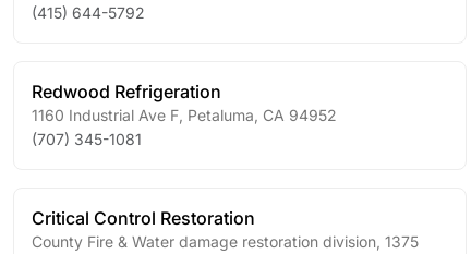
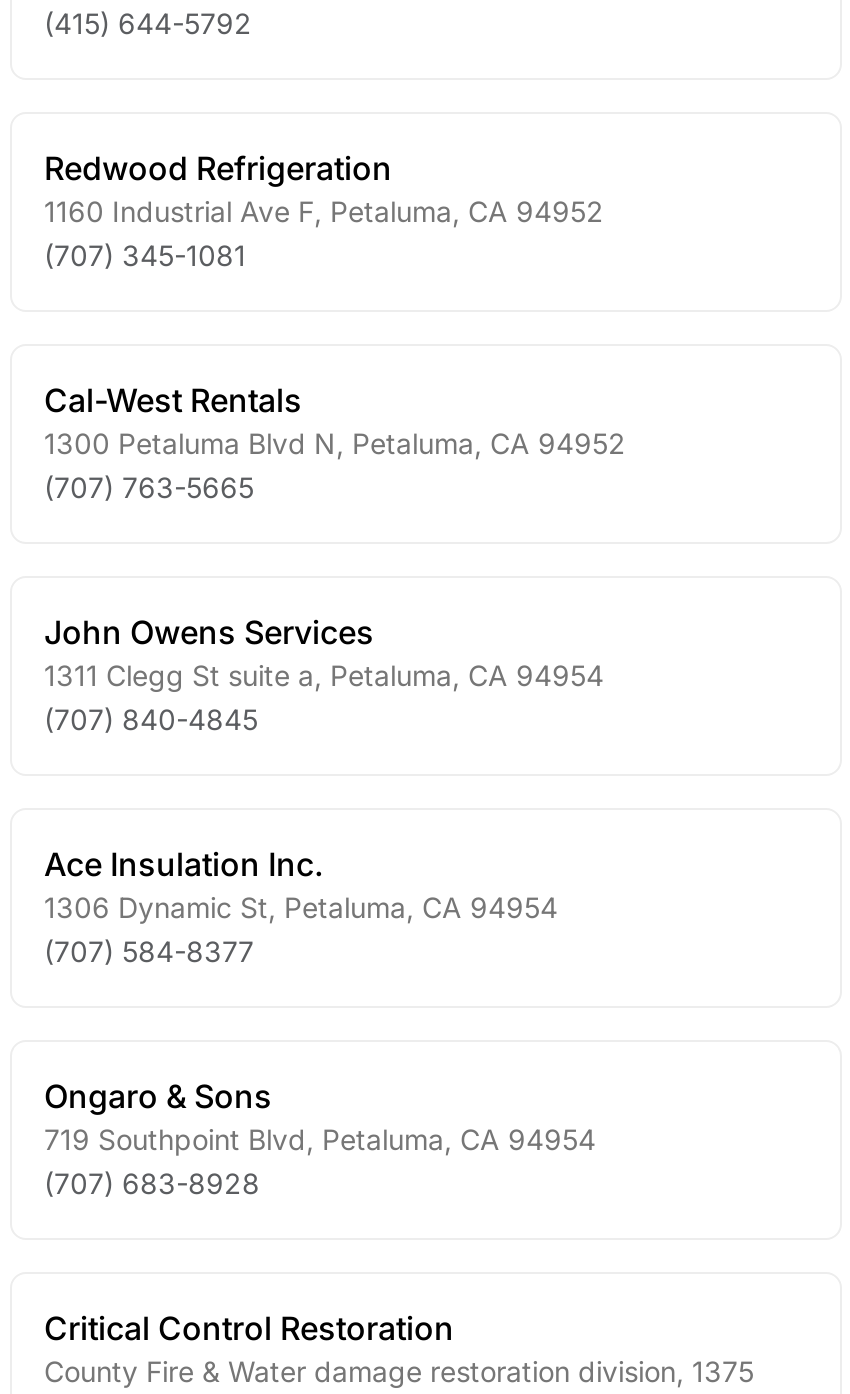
+ Cal-West Rentals
+ 1300 Petaluma Blvd N, Petaluma, CA 94952
+ (707) 763-5665

+ John Owens Services
+ 1311 Clegg St suite a, Petaluma, CA 94954
+ (707) 840-4845

+ Ace Insulation Inc.
+ 1306 Dynamic St, Petaluma, CA 94954
+ (707) 584-8377

+ Ongaro & Sons
+ 719 Southpoint Blvd, Petaluma, CA 94954
+ (707) 683-8928
